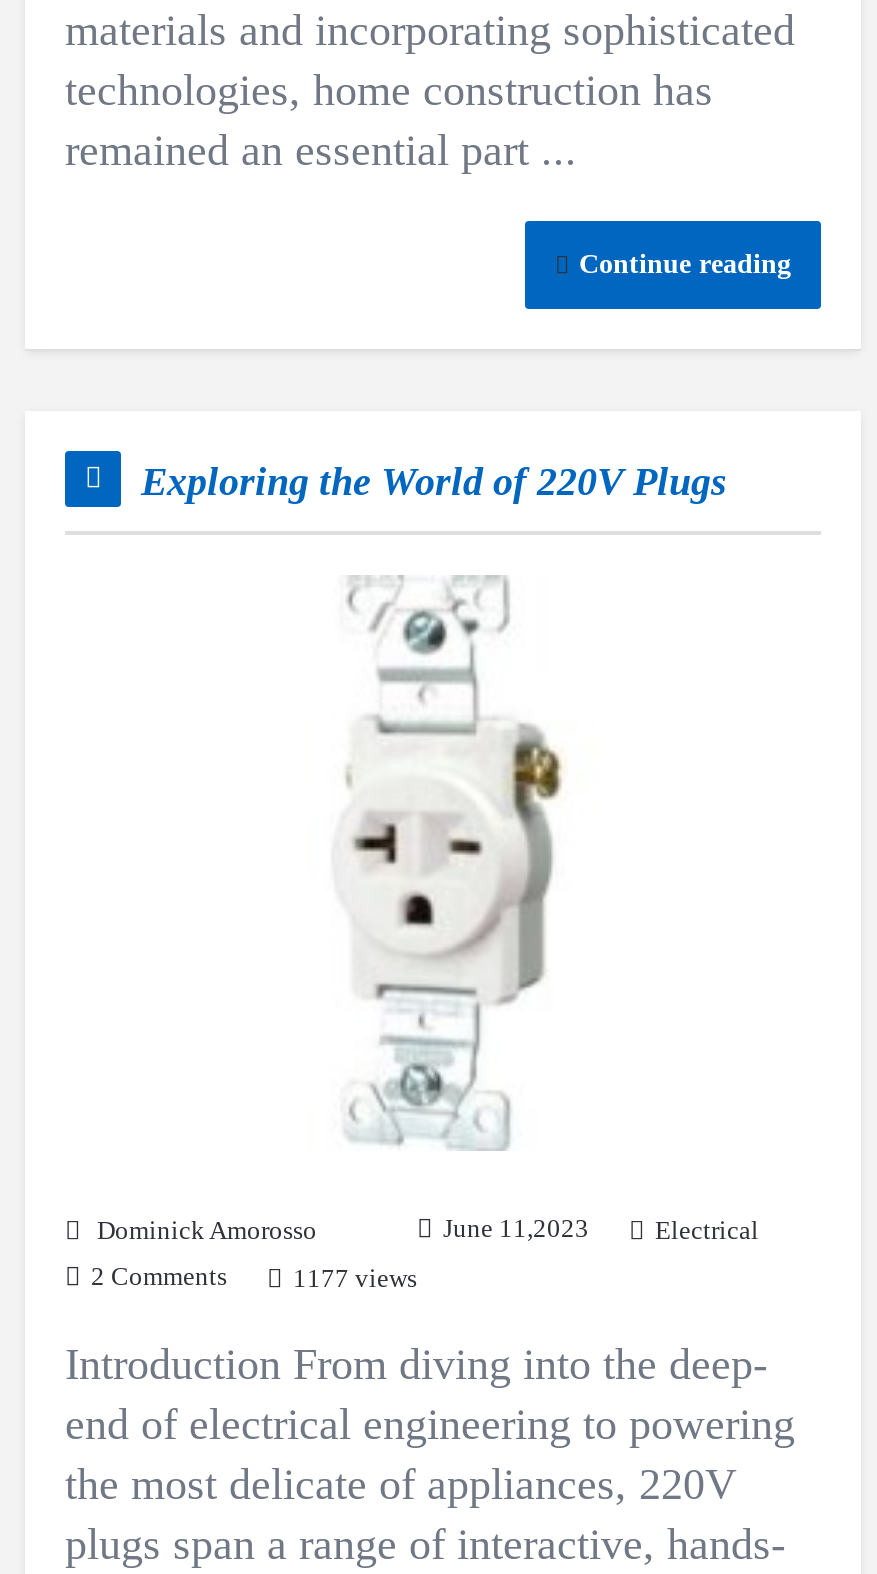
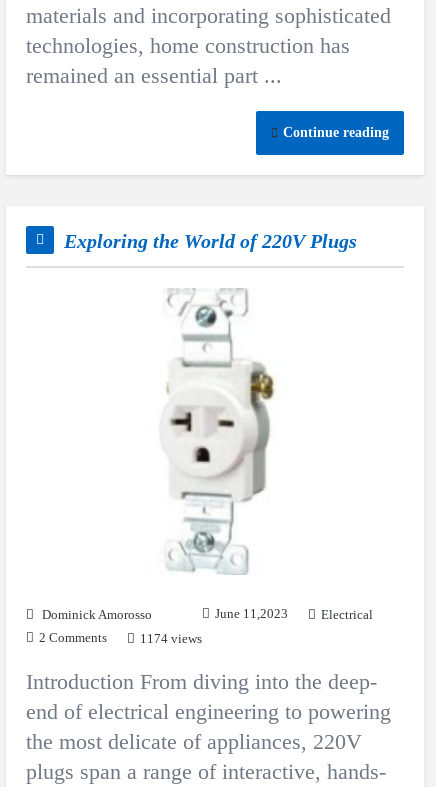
- 1177 views
+ 1174 views
